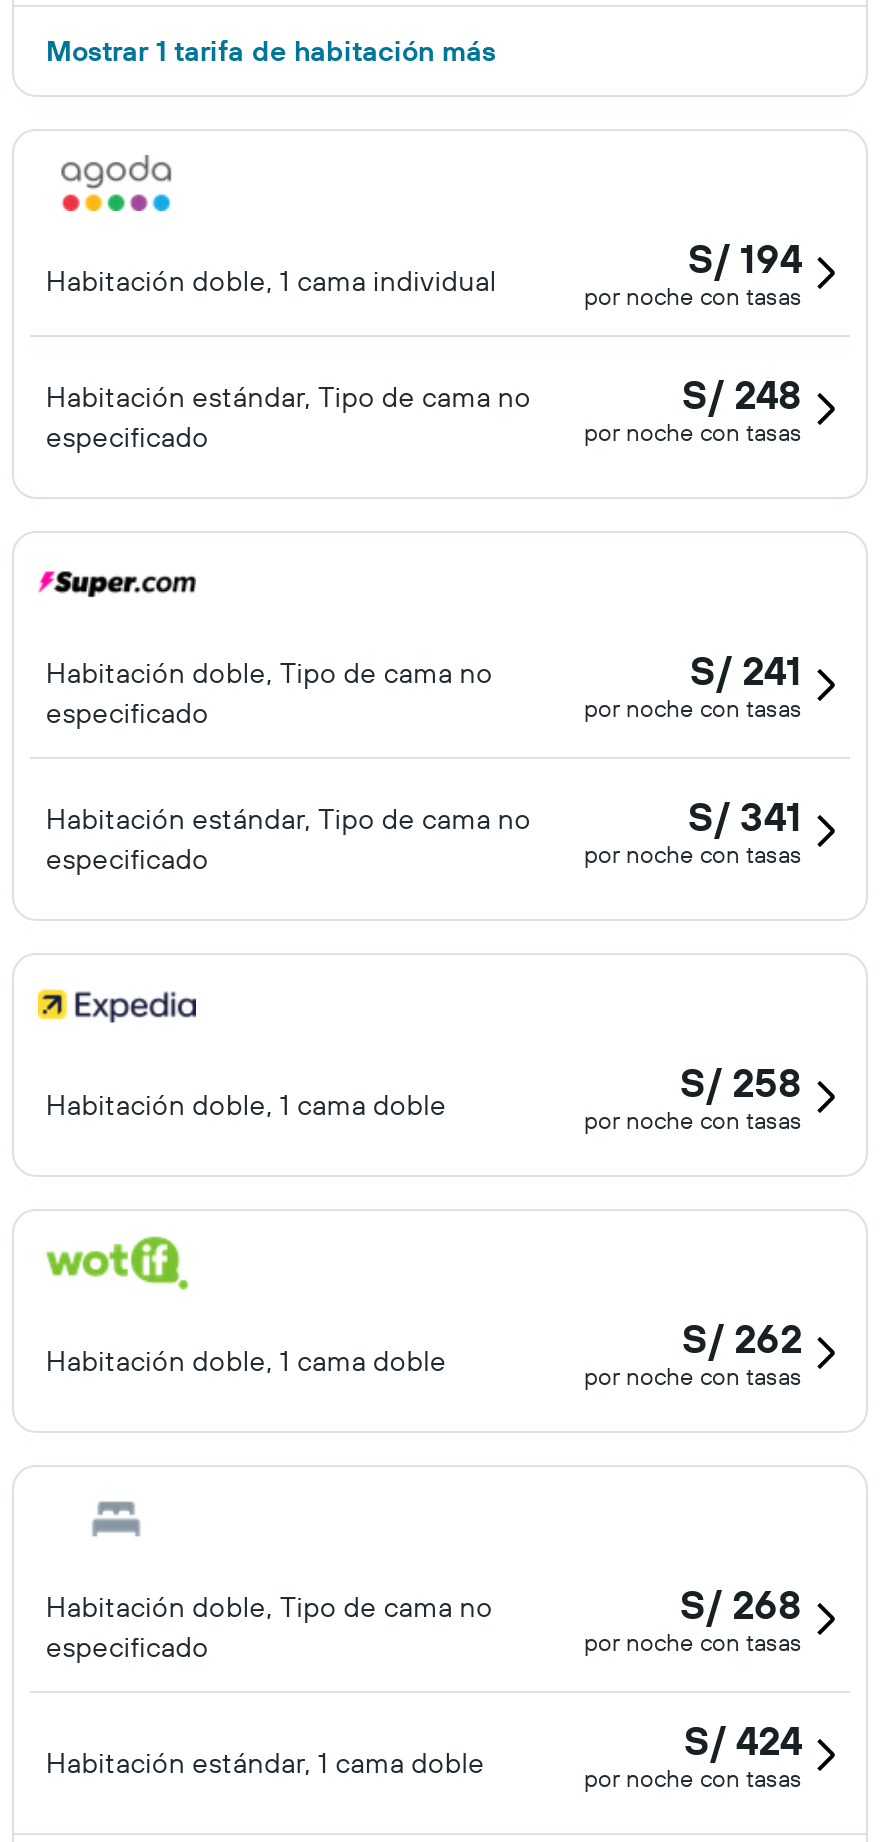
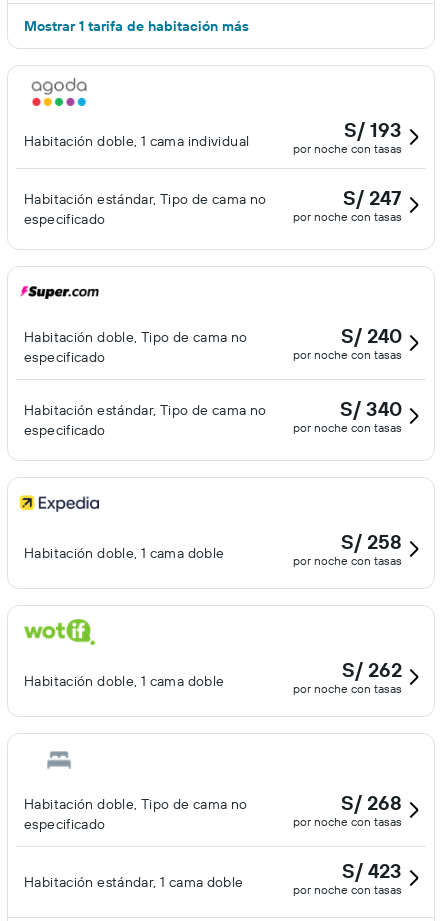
- S/ 194
+ S/ 193

- S/ 248
+ S/ 247

- S/ 241
+ S/ 240

- S/ 341
+ S/ 340

- S/ 424
+ S/ 423
